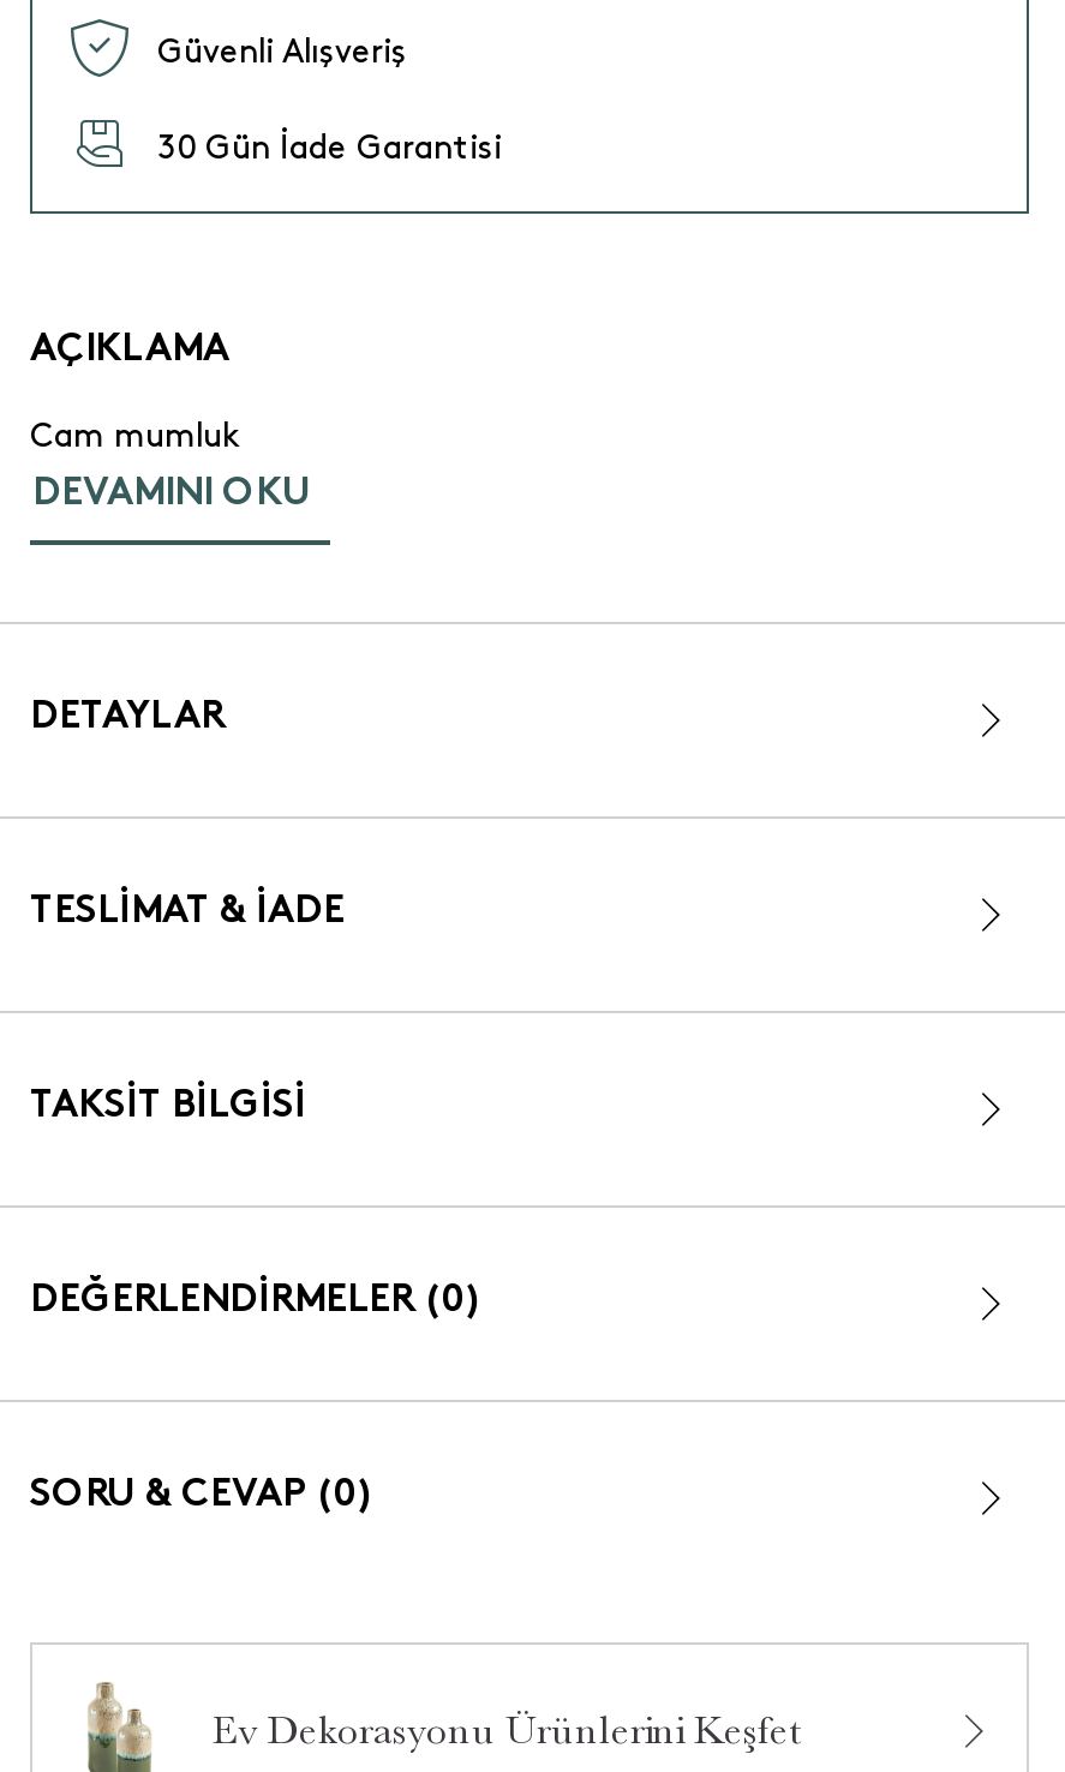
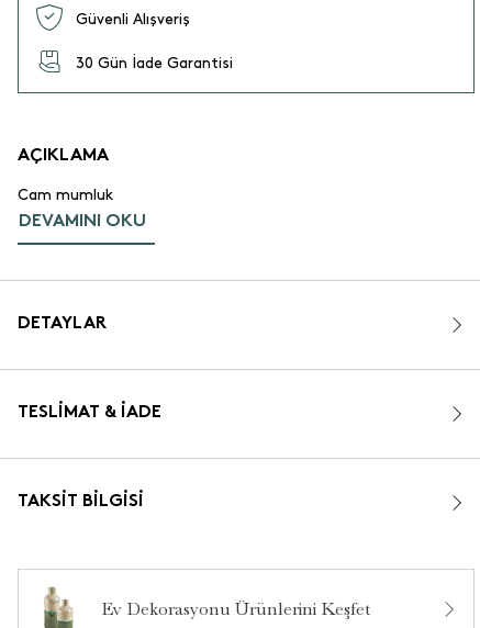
- DEĞERLENDİRMELER (0)

- SORU & CEVAP (0)
